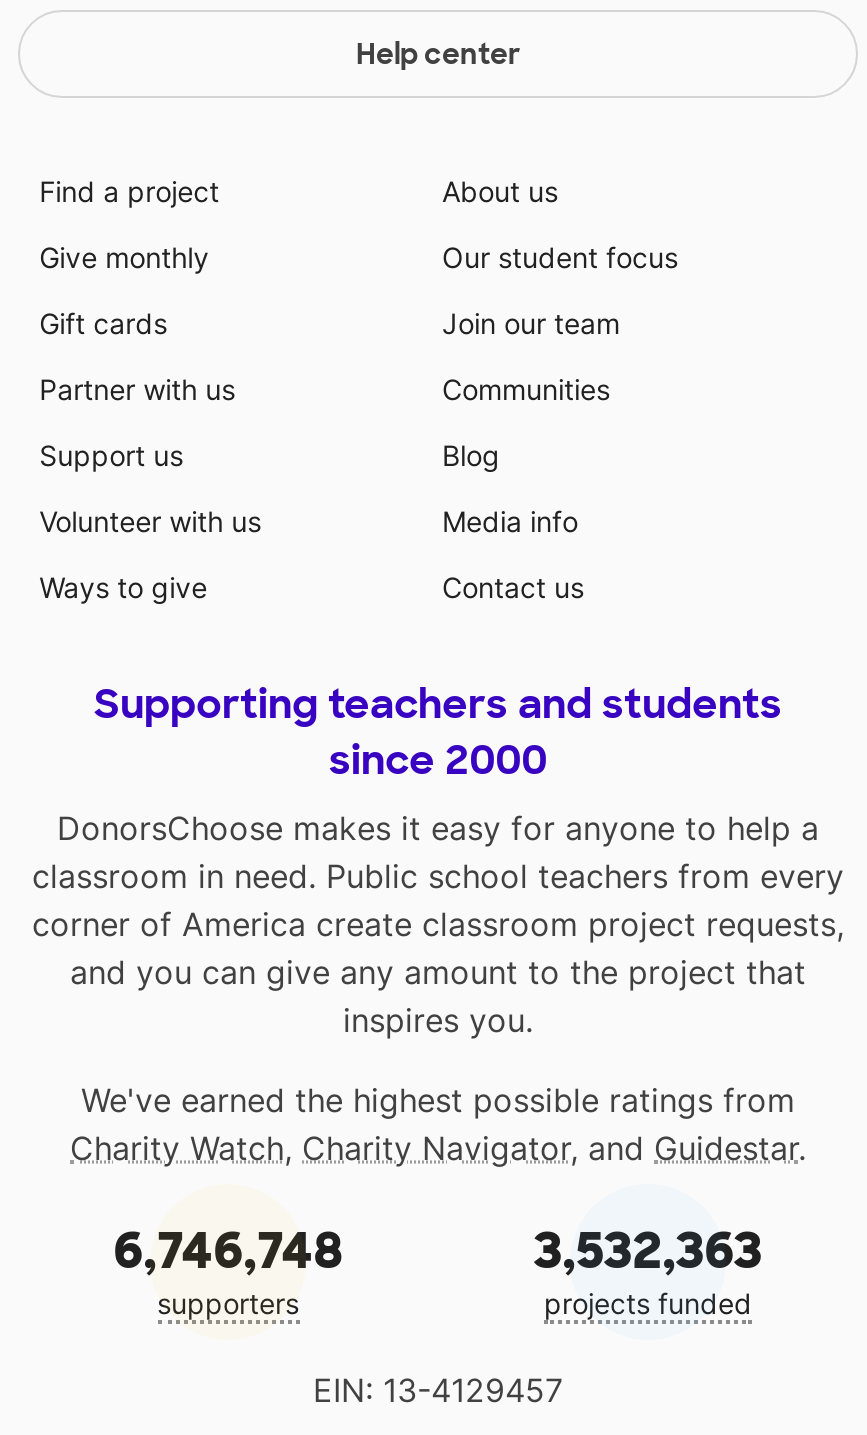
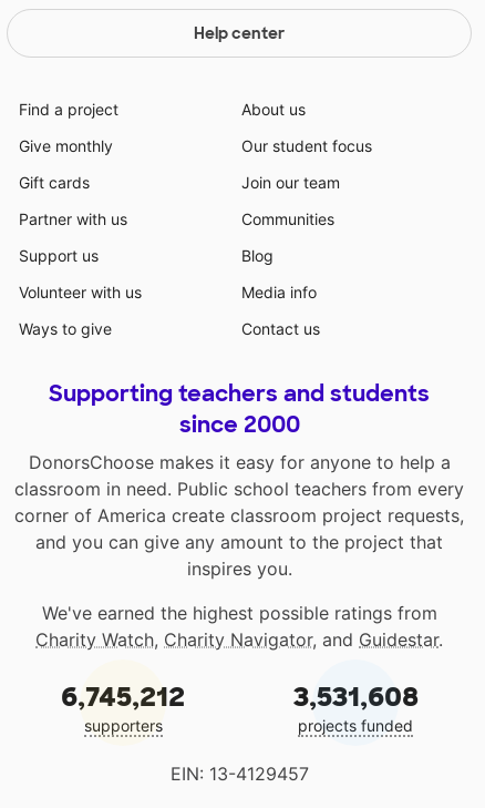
- 6,746,748
+ 6,745,212

- 3,532,363
+ 3,531,608
